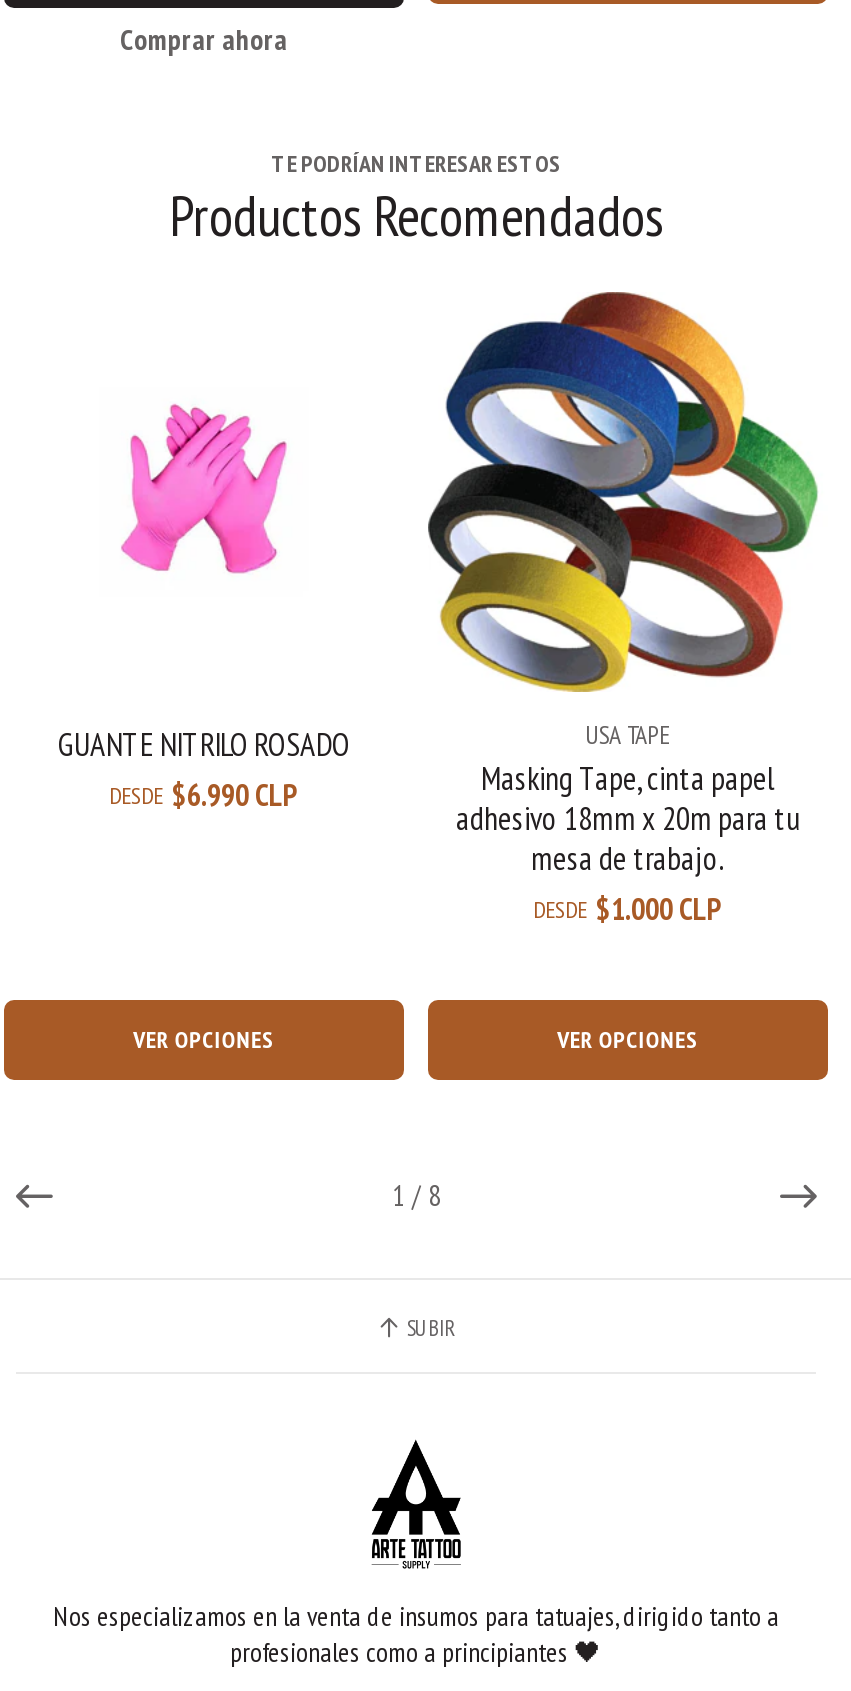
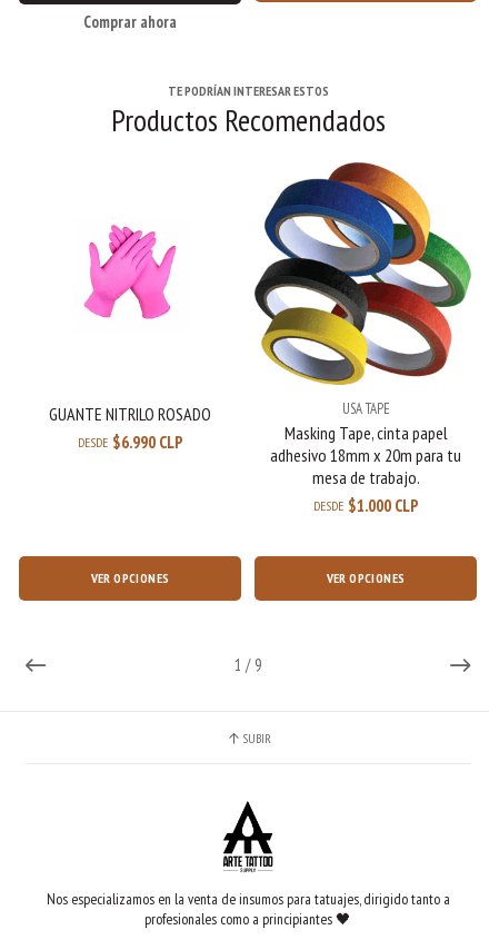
- 1 / 8
+ 1 / 9
